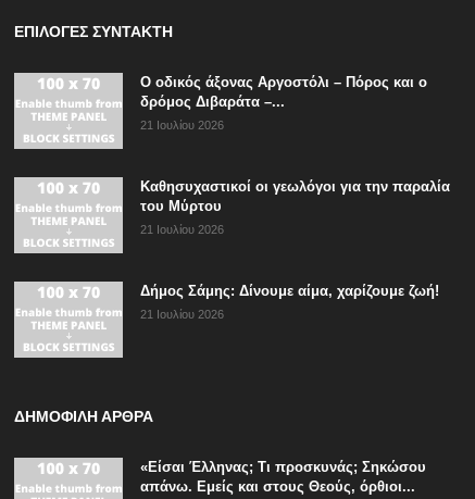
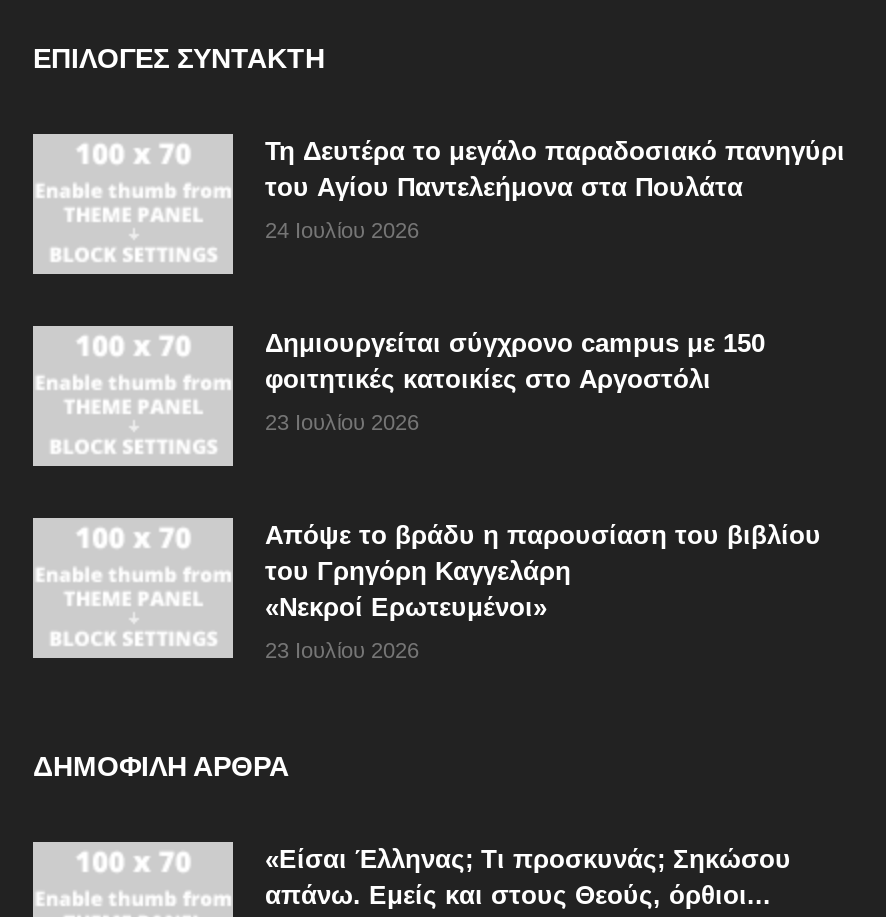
- Ο οδικός άξονας Αργοστόλι – Πόρος και ο
- δρόμος Διβαράτα –...
+ Τη Δευτέρα το μεγάλο παραδοσιακό πανηγύρι
+ του Αγίου Παντελεήμονα στα Πουλάτα

- 21 Ιουλίου 2026
+ 24 Ιουλίου 2026

- Καθησυχαστικοί οι γεωλόγοι για την παραλία
- του Μύρτου
+ Δημιουργείται σύγχρονο campus με 150
+ φοιτητικές κατοικίες στο Αργοστόλι

- 21 Ιουλίου 2026
+ 23 Ιουλίου 2026

- Δήμος Σάμης: Δίνουμε αίμα, χαρίζουμε ζωή!
+ Απόψε το βράδυ η παρουσίαση του βιβλίου
+ του Γρηγόρη Καγγελάρη
+ «Νεκροί Ερωτευμένοι»

- 21 Ιουλίου 2026
+ 23 Ιουλίου 2026
